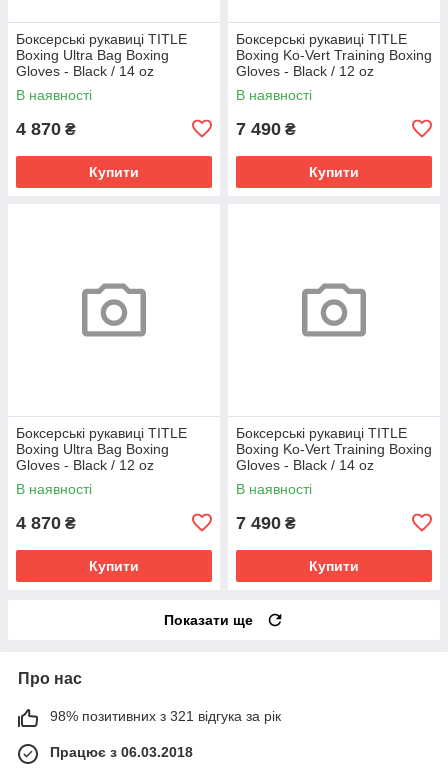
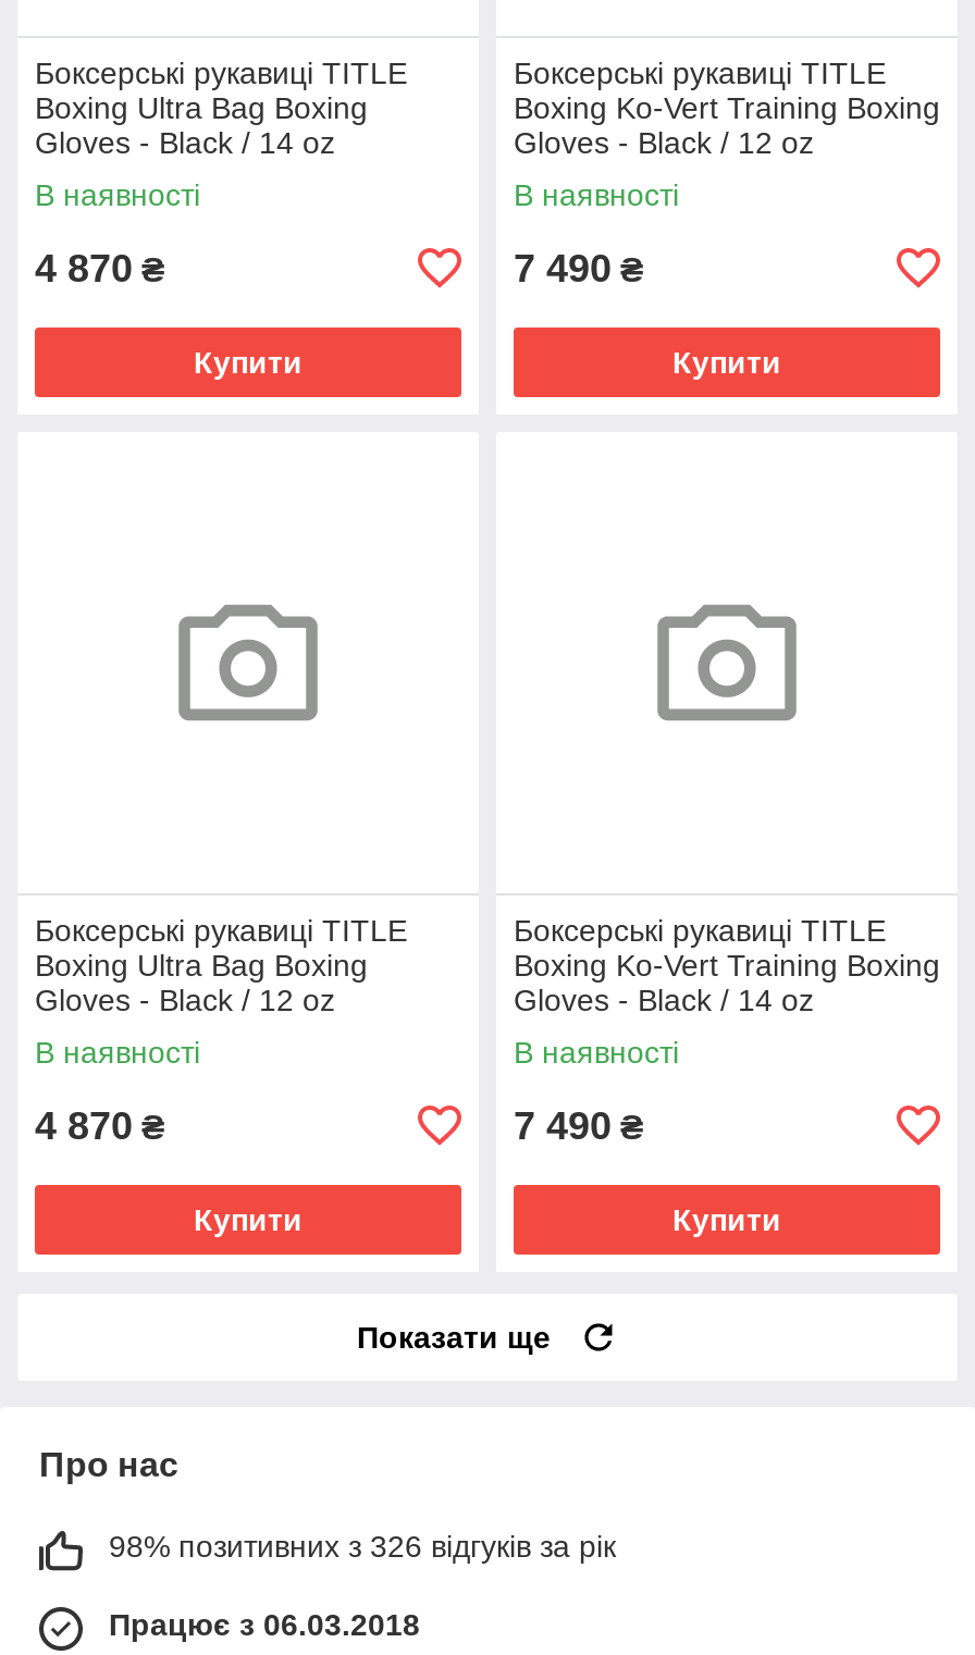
- 98% позитивних з 321 відгука за рік
+ 98% позитивних з 326 відгуків за рік
